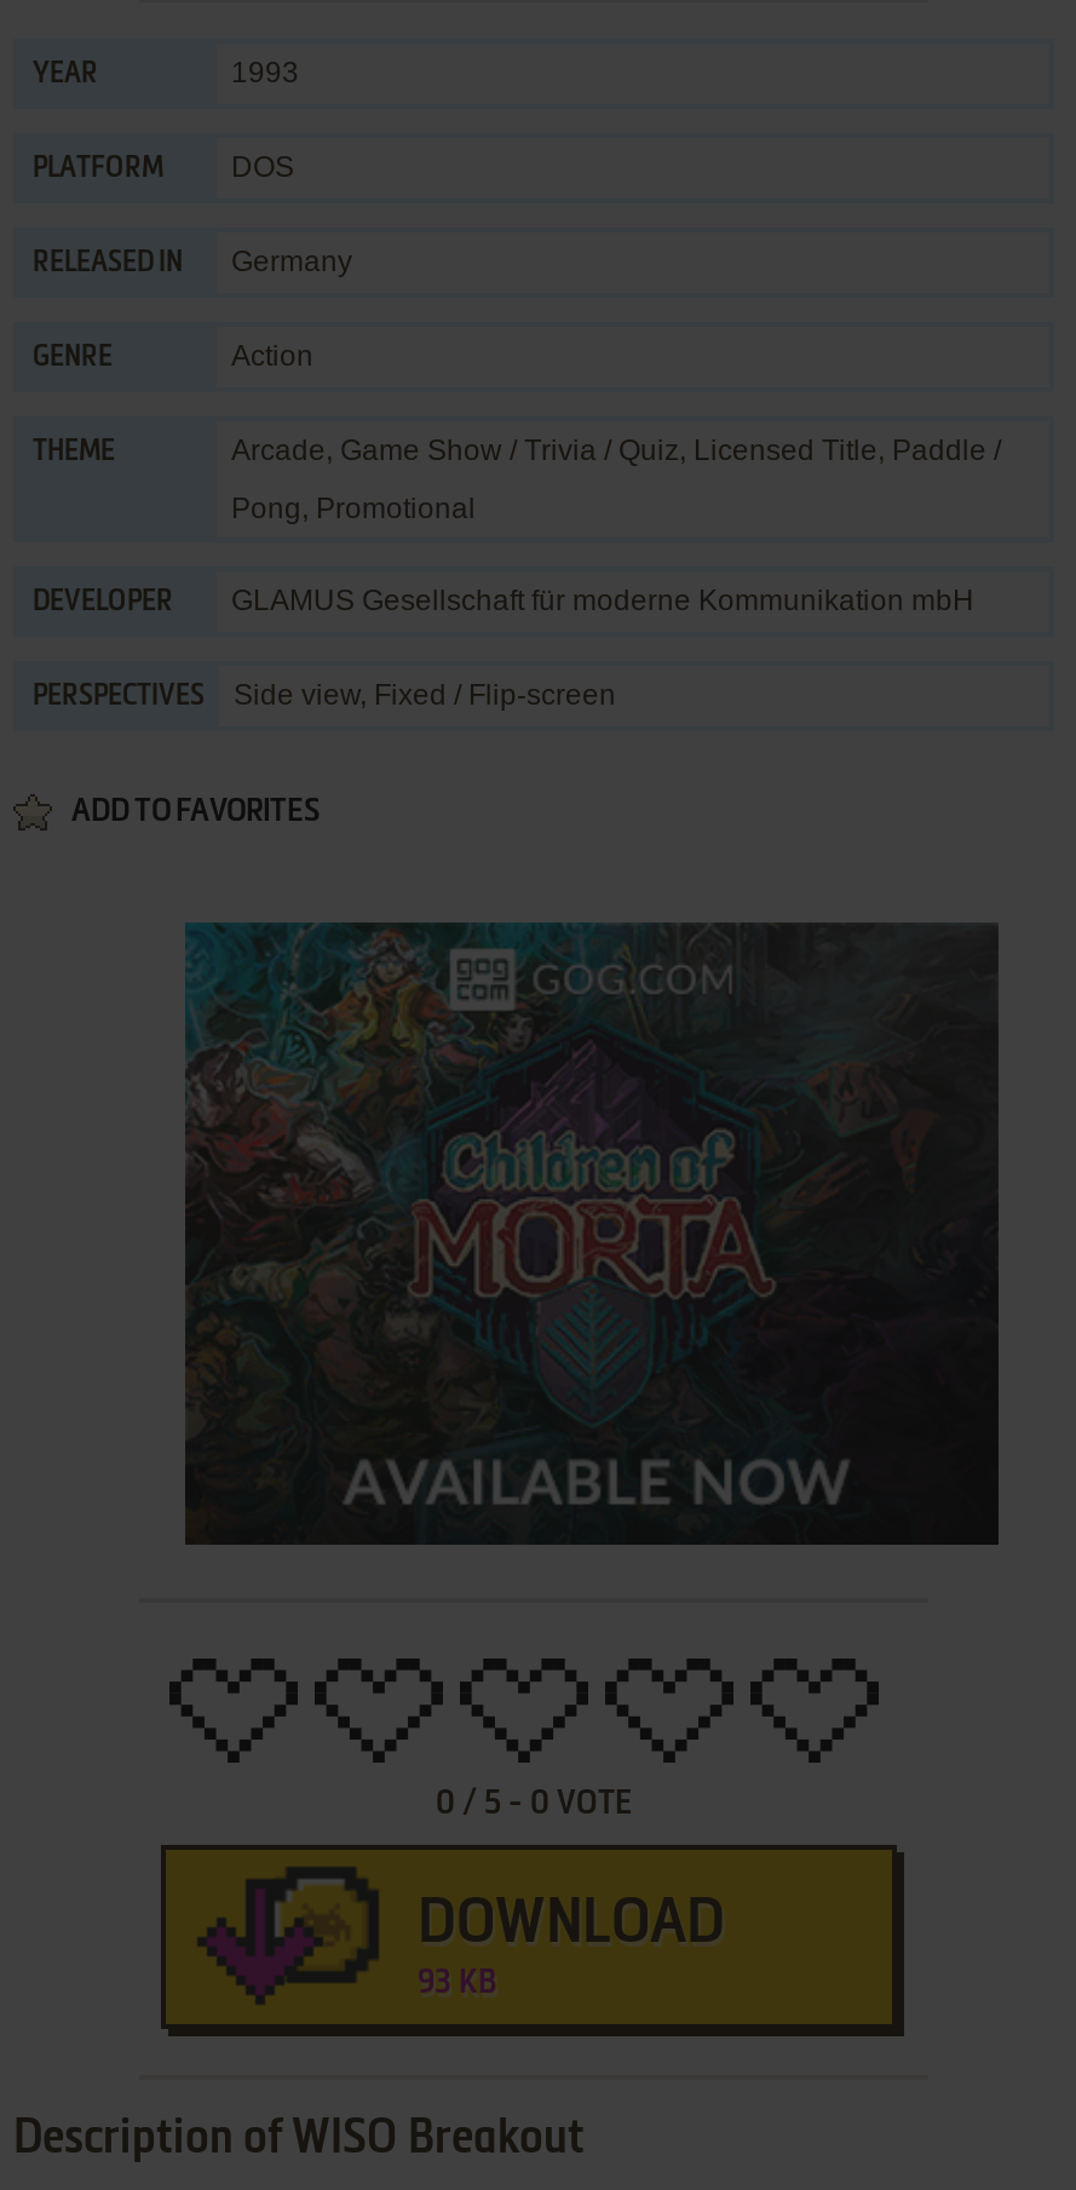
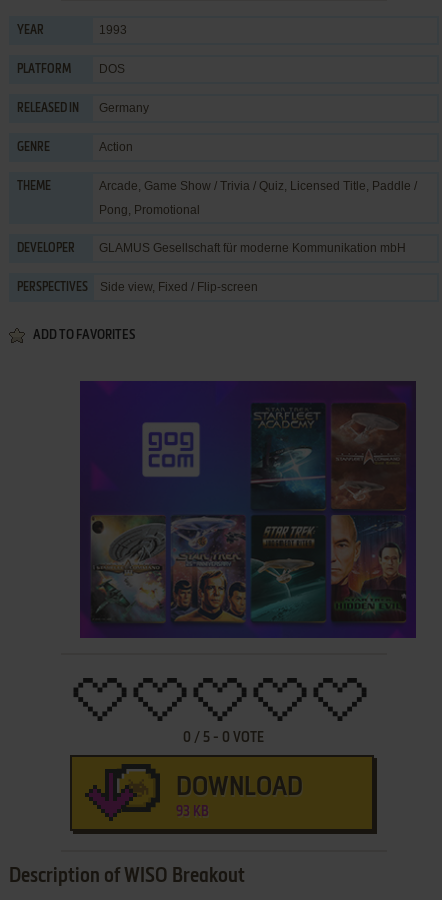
- [image]
+ [image]
